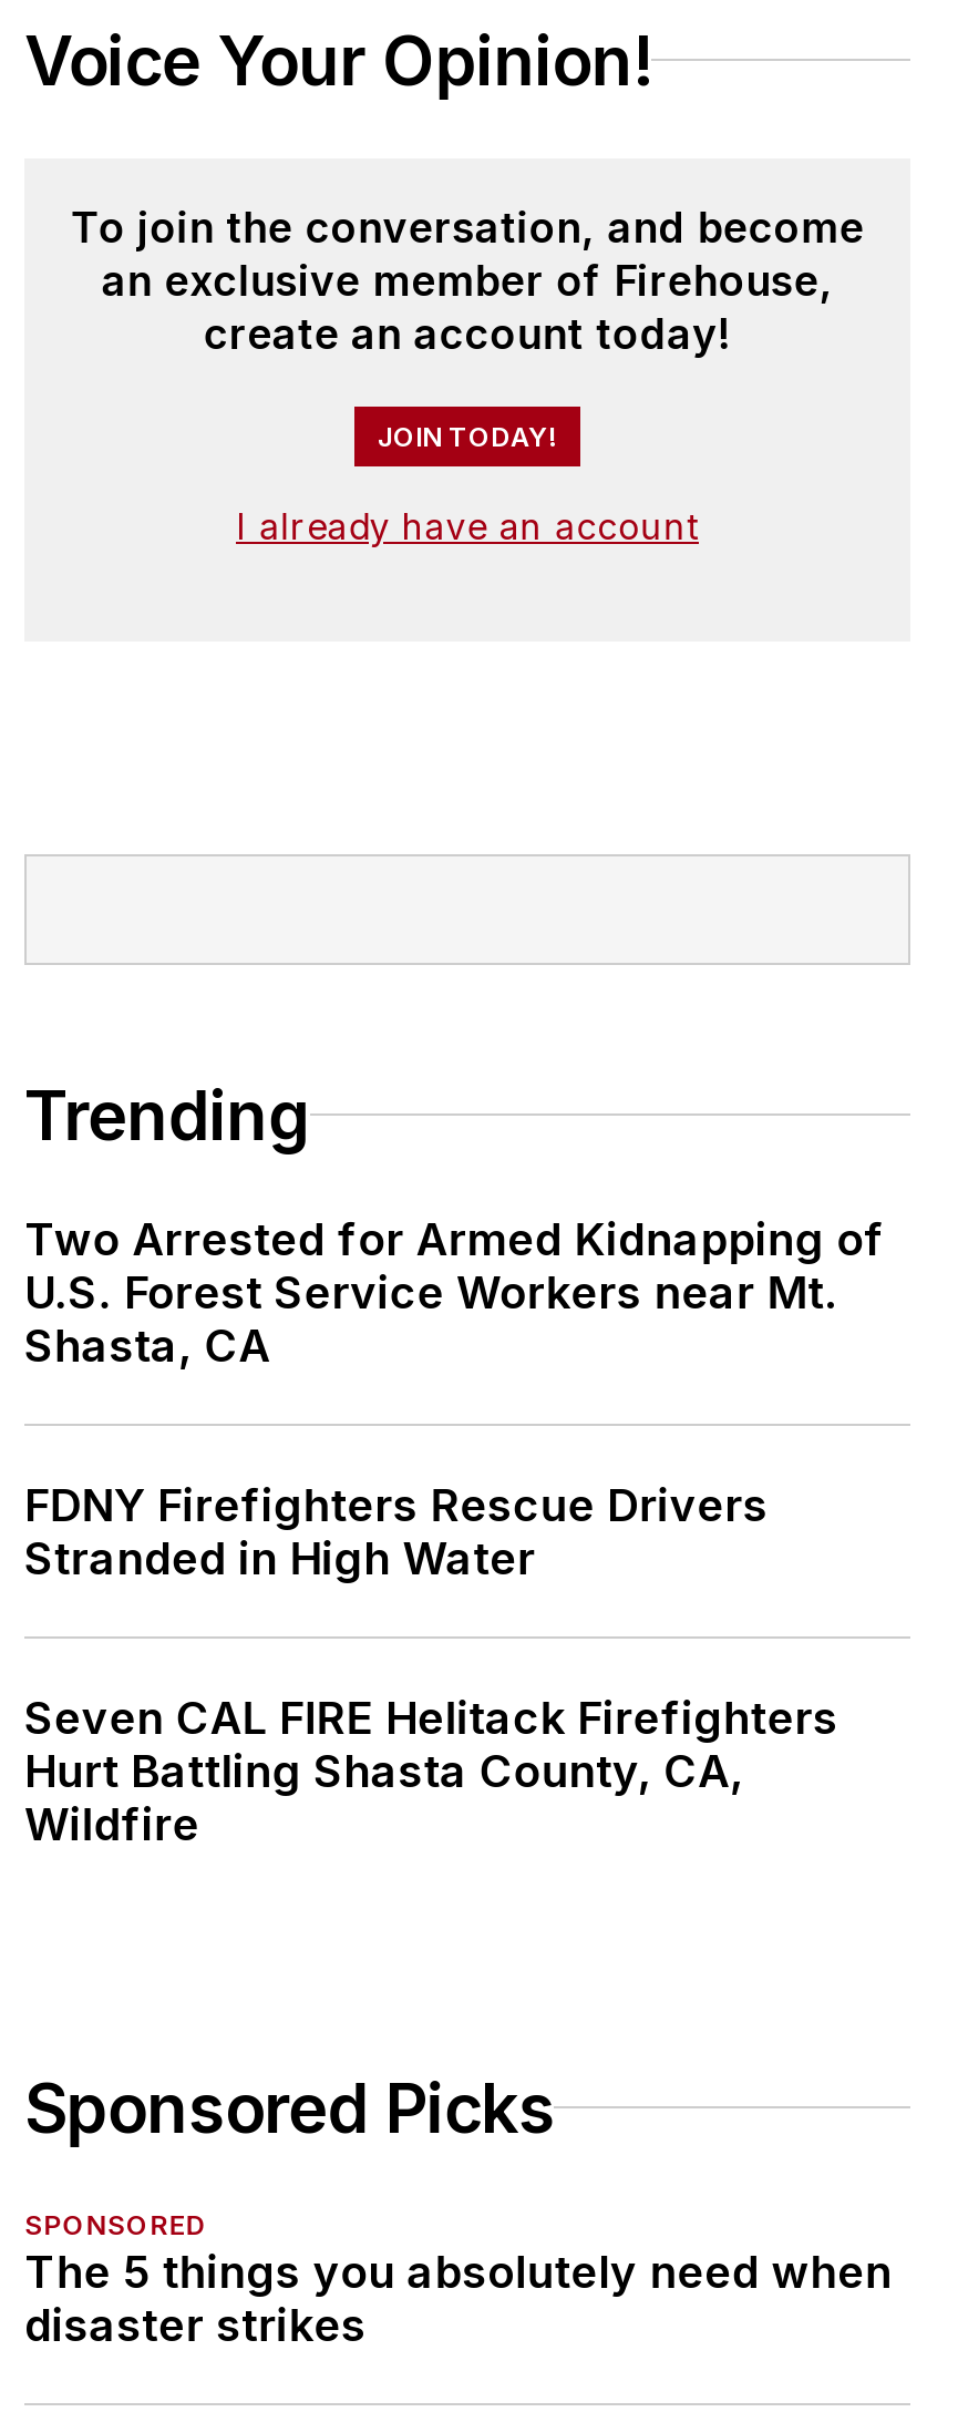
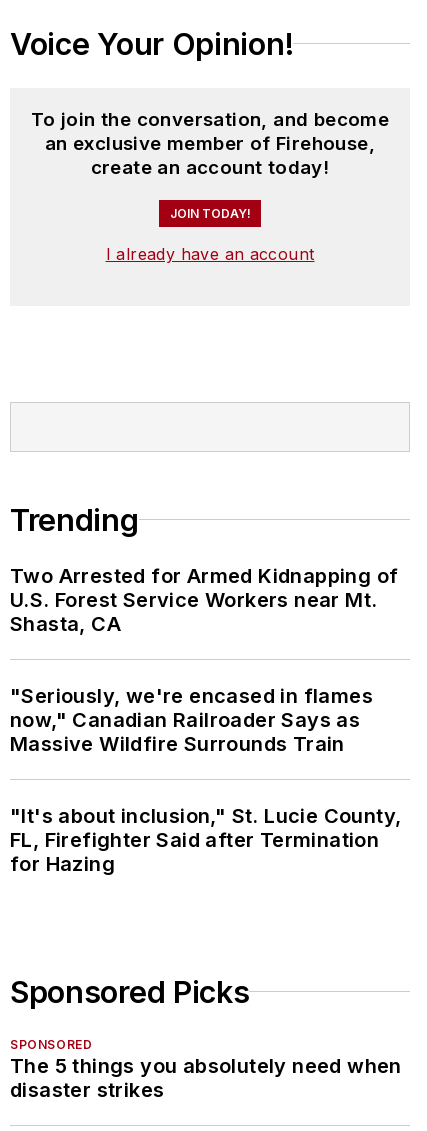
- FDNY Firefighters Rescue Drivers
- Stranded in High Water
+ "Seriously, we're encased in flames
+ now," Canadian Railroader Says as
+ Massive Wildfire Surrounds Train

- Seven CAL FIRE Helitack Firefighters
- Hurt Battling Shasta County, CA,
- Wildfire
+ "It's about inclusion," St. Lucie County,
+ FL, Firefighter Said after Termination
+ for Hazing
